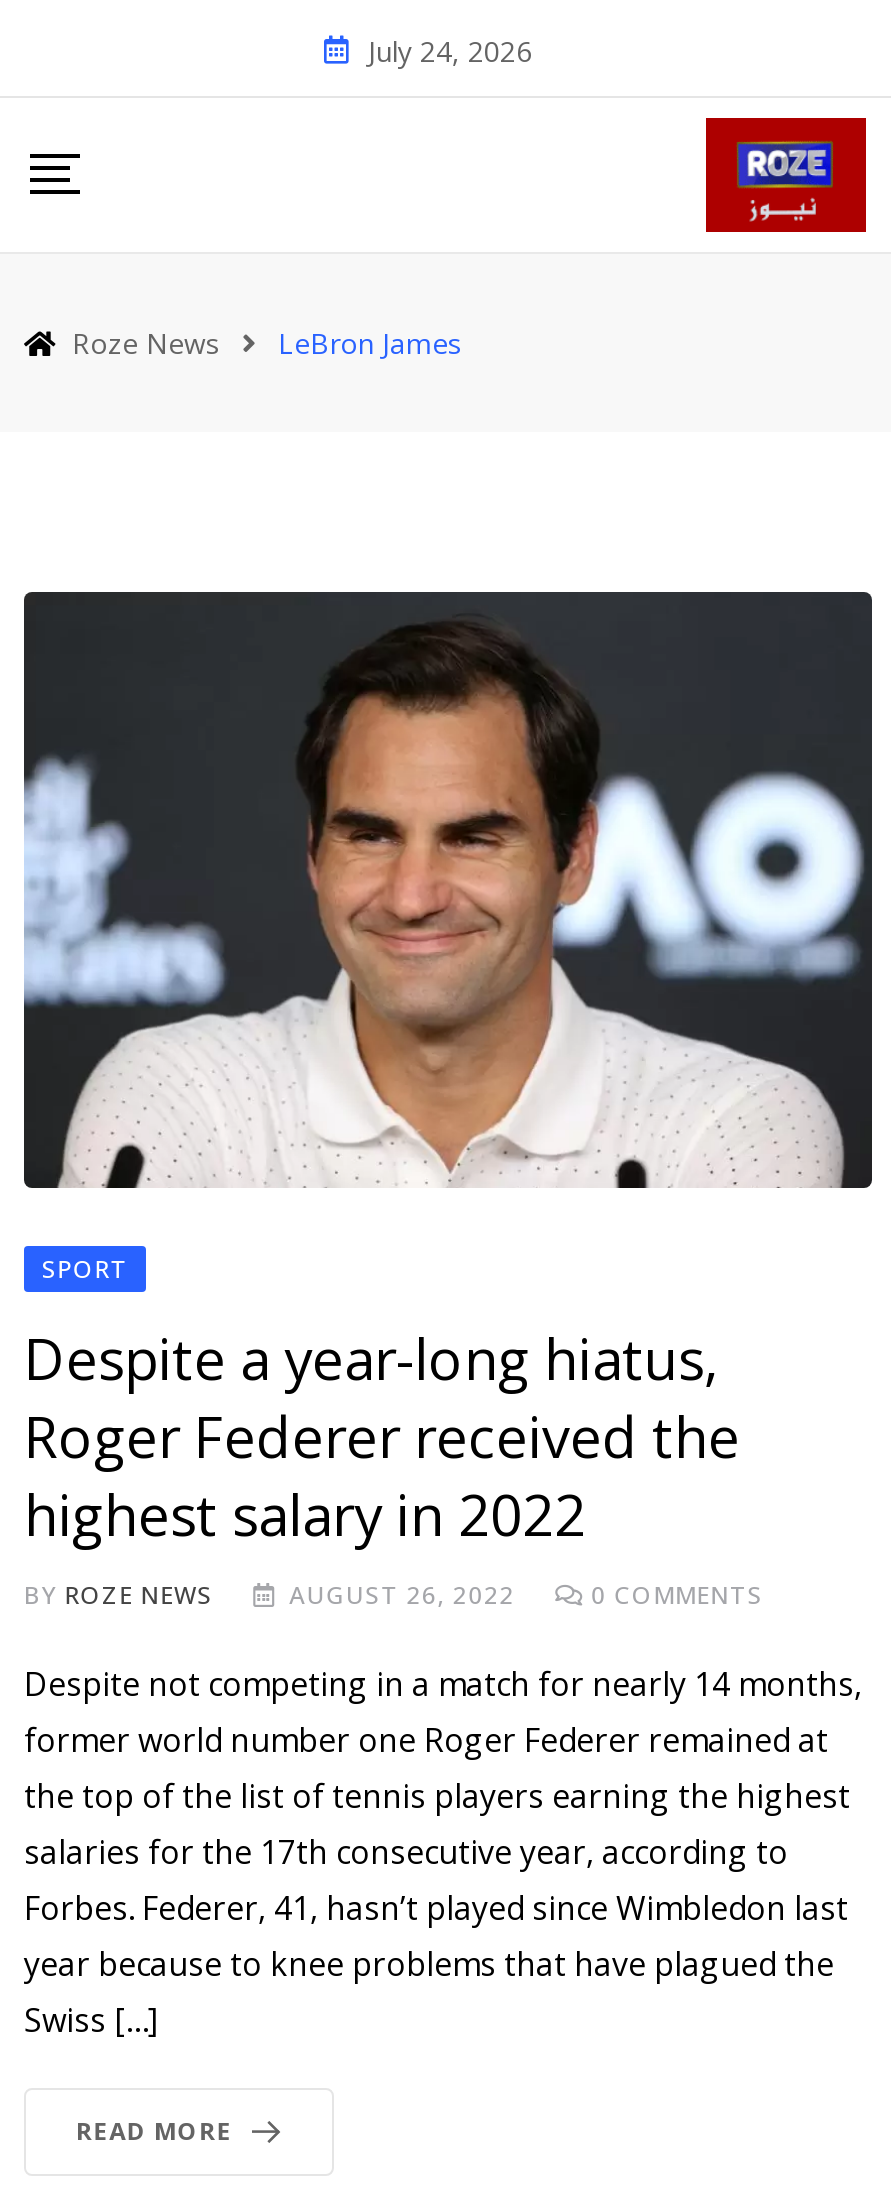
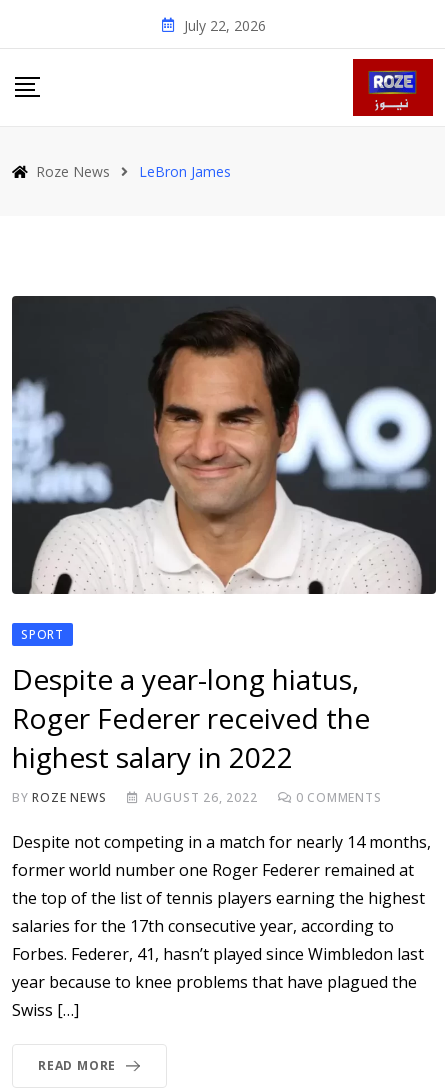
- July 24, 2026
+ July 22, 2026
